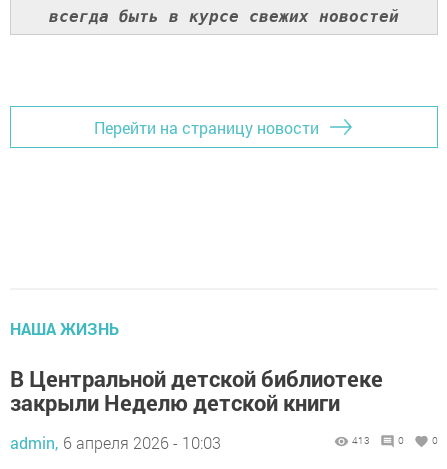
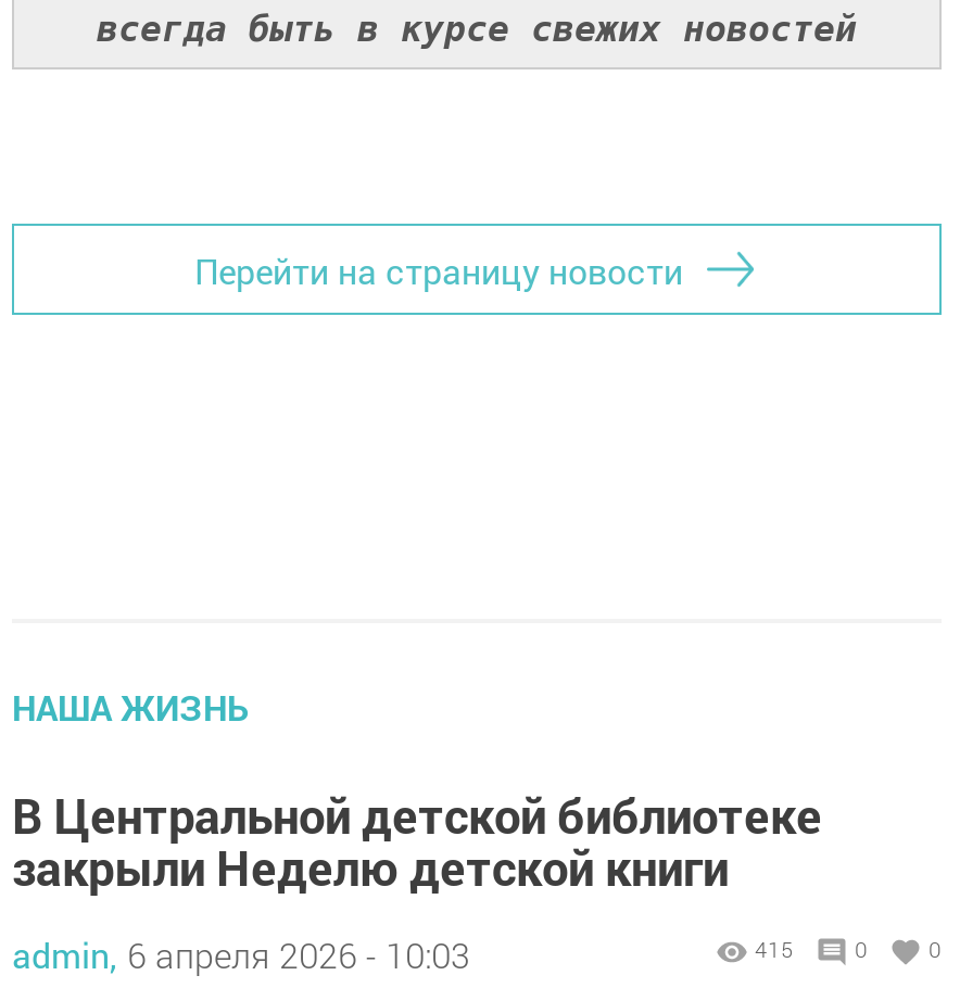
- 413
+ 415
